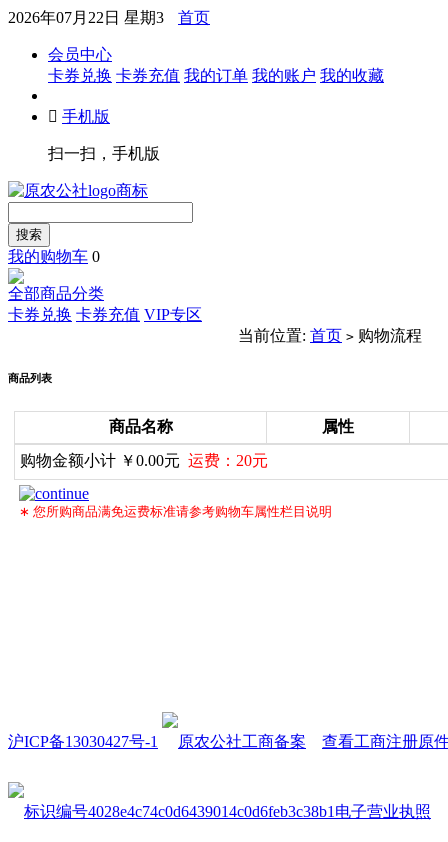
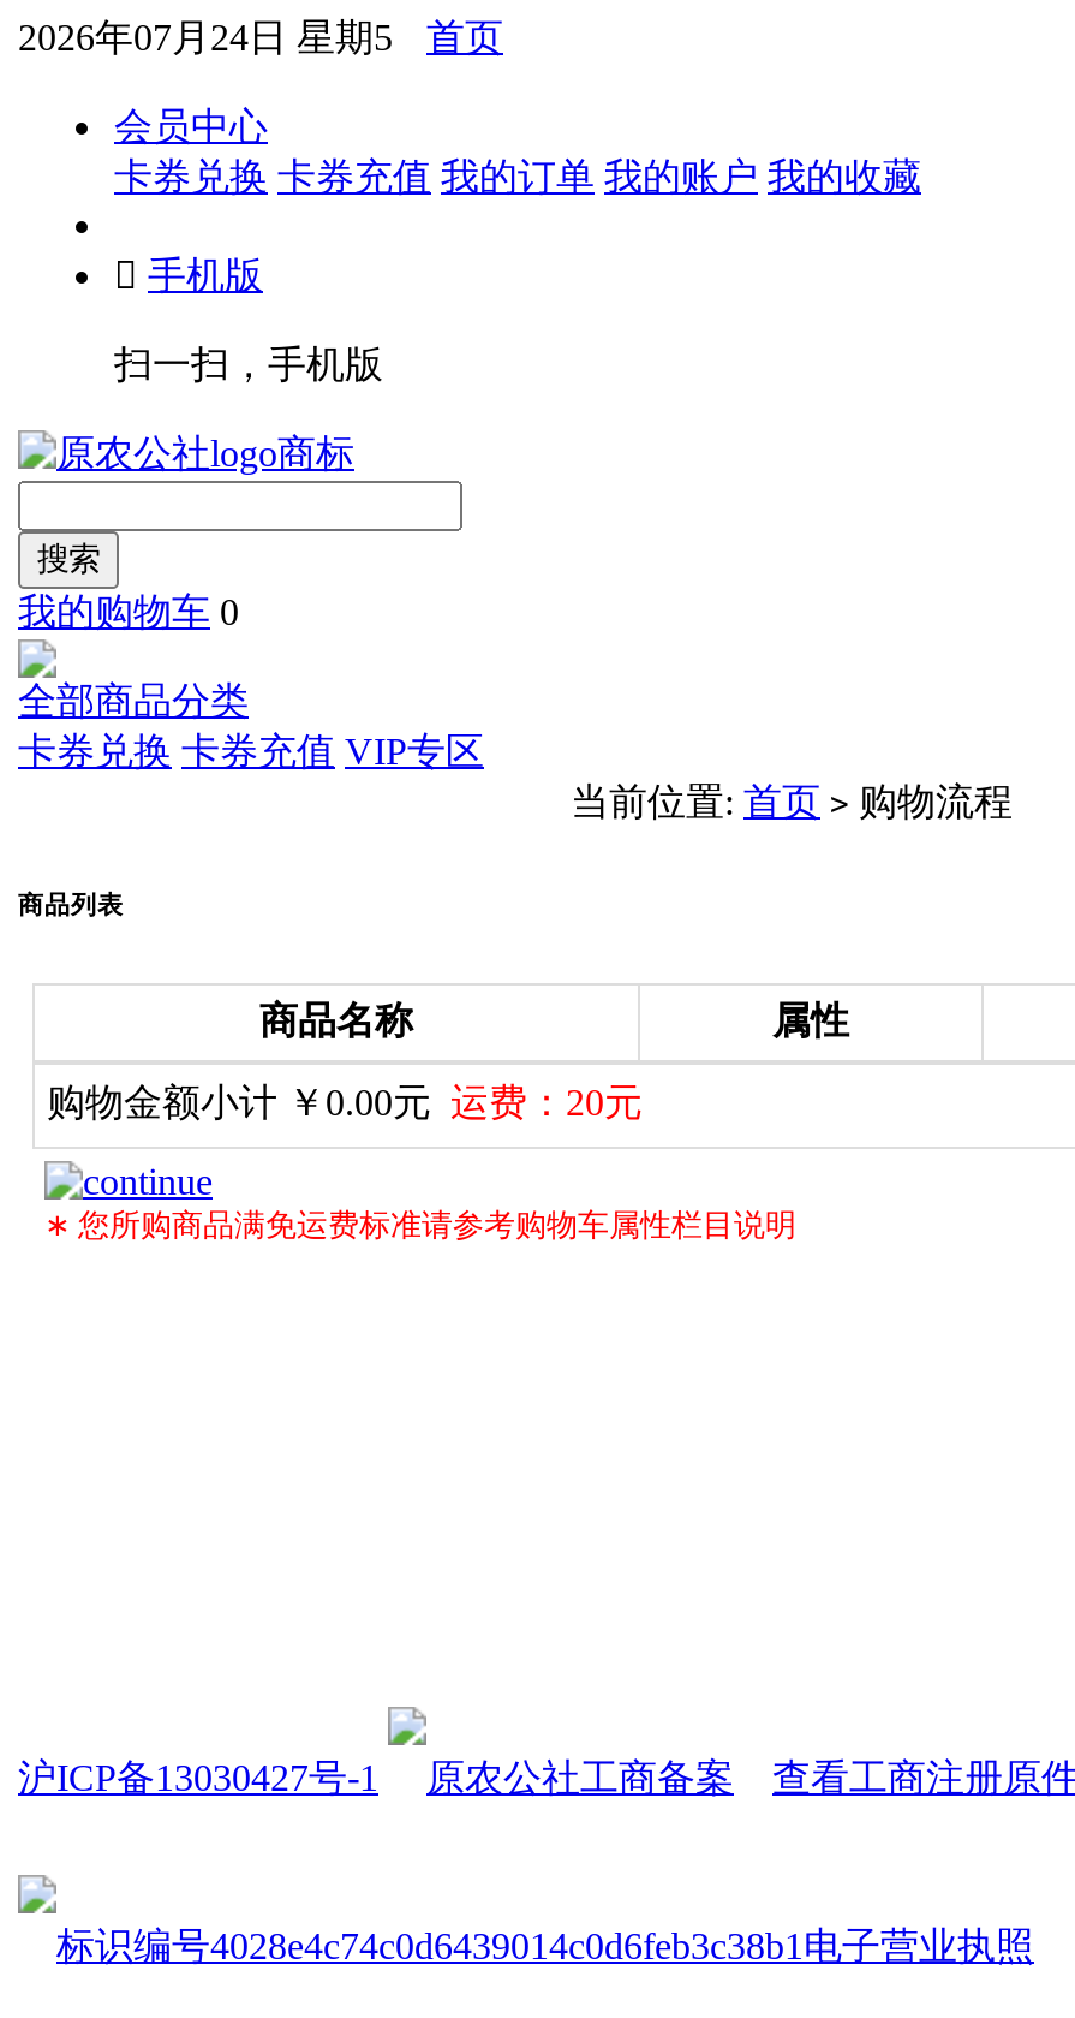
- 2026年07月22日 星期3 首页
+ 2026年07月24日 星期5 首页
